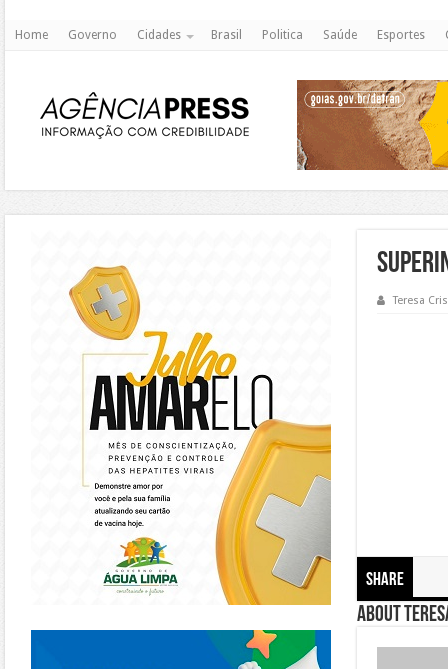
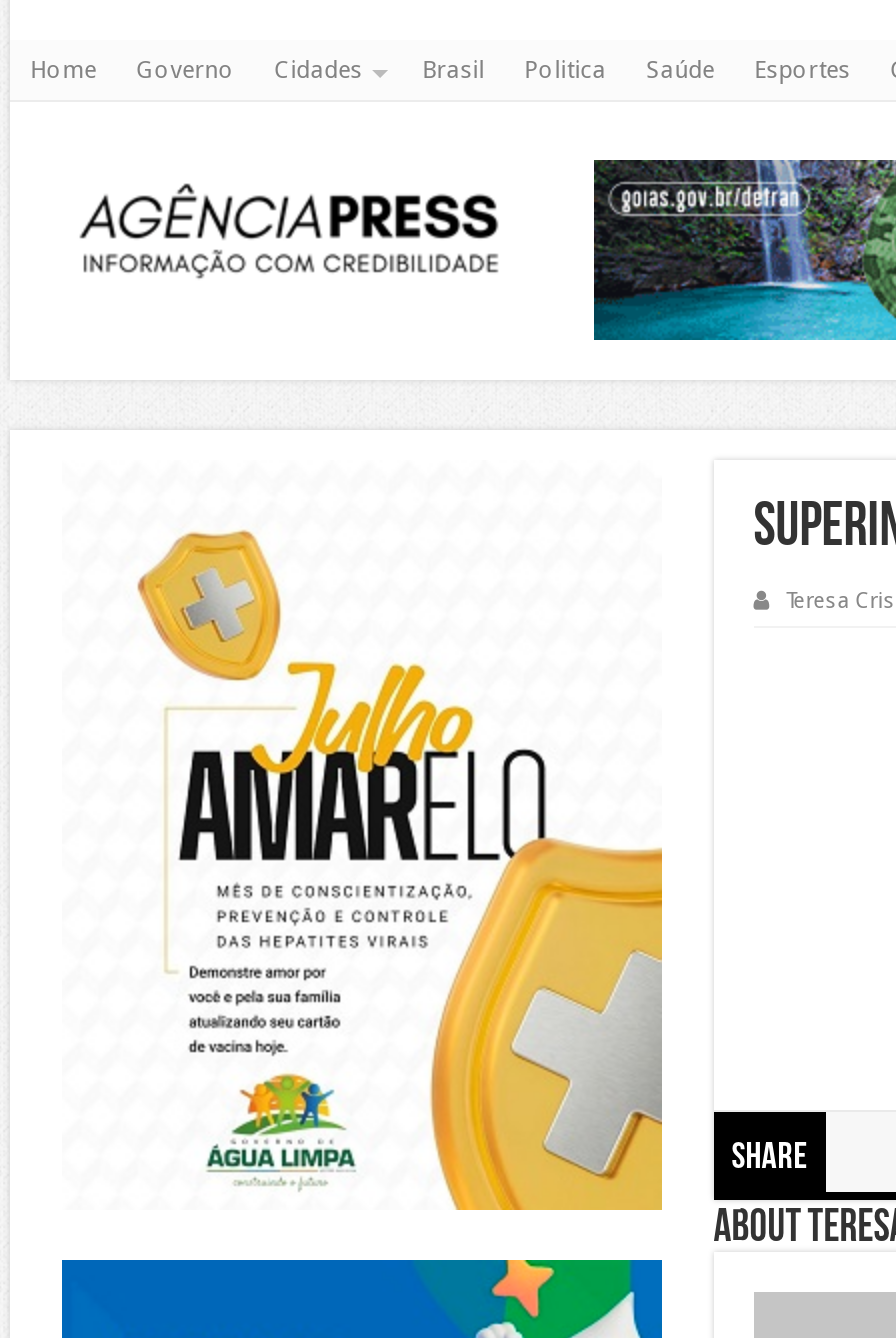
- [image]
+ [image]
